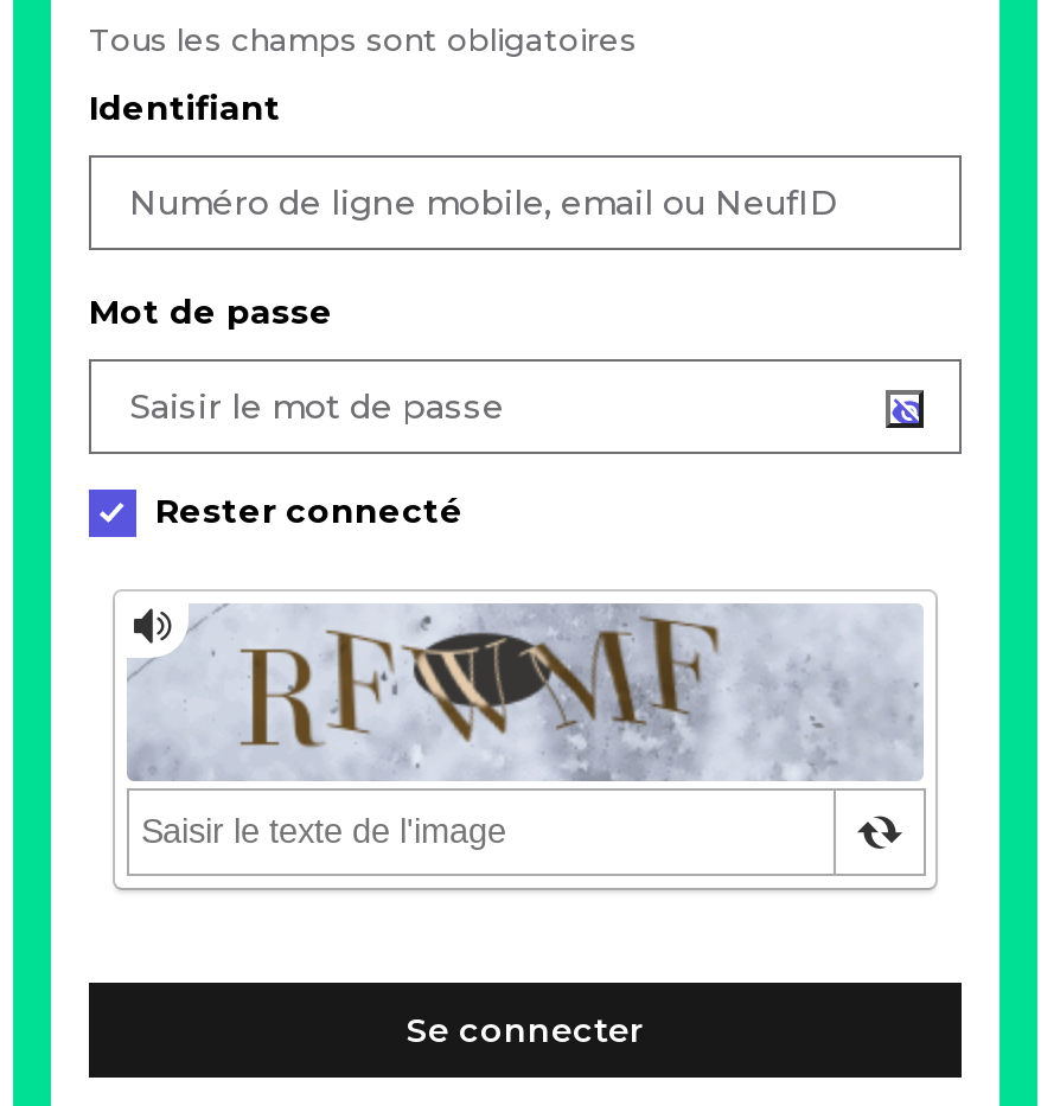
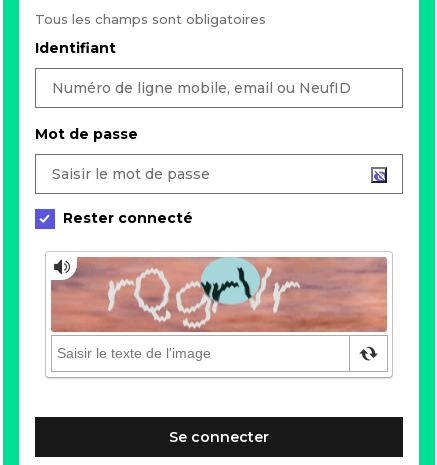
- [image]
+ [image]
